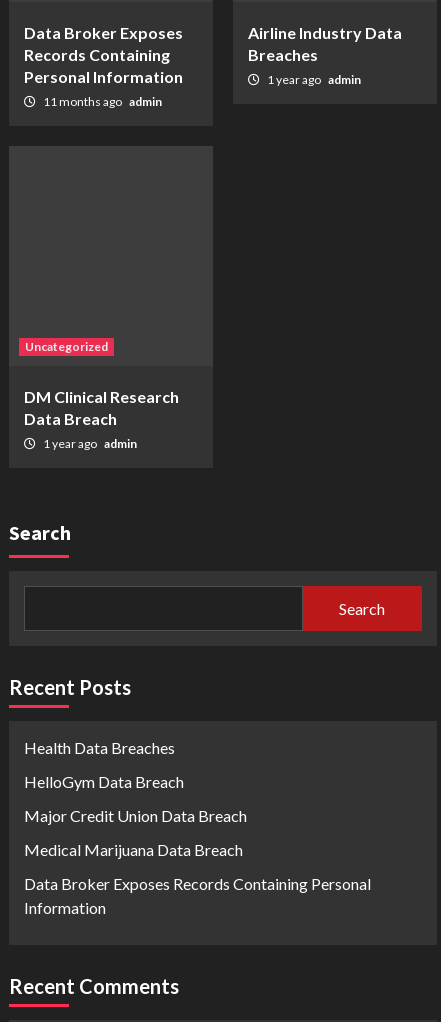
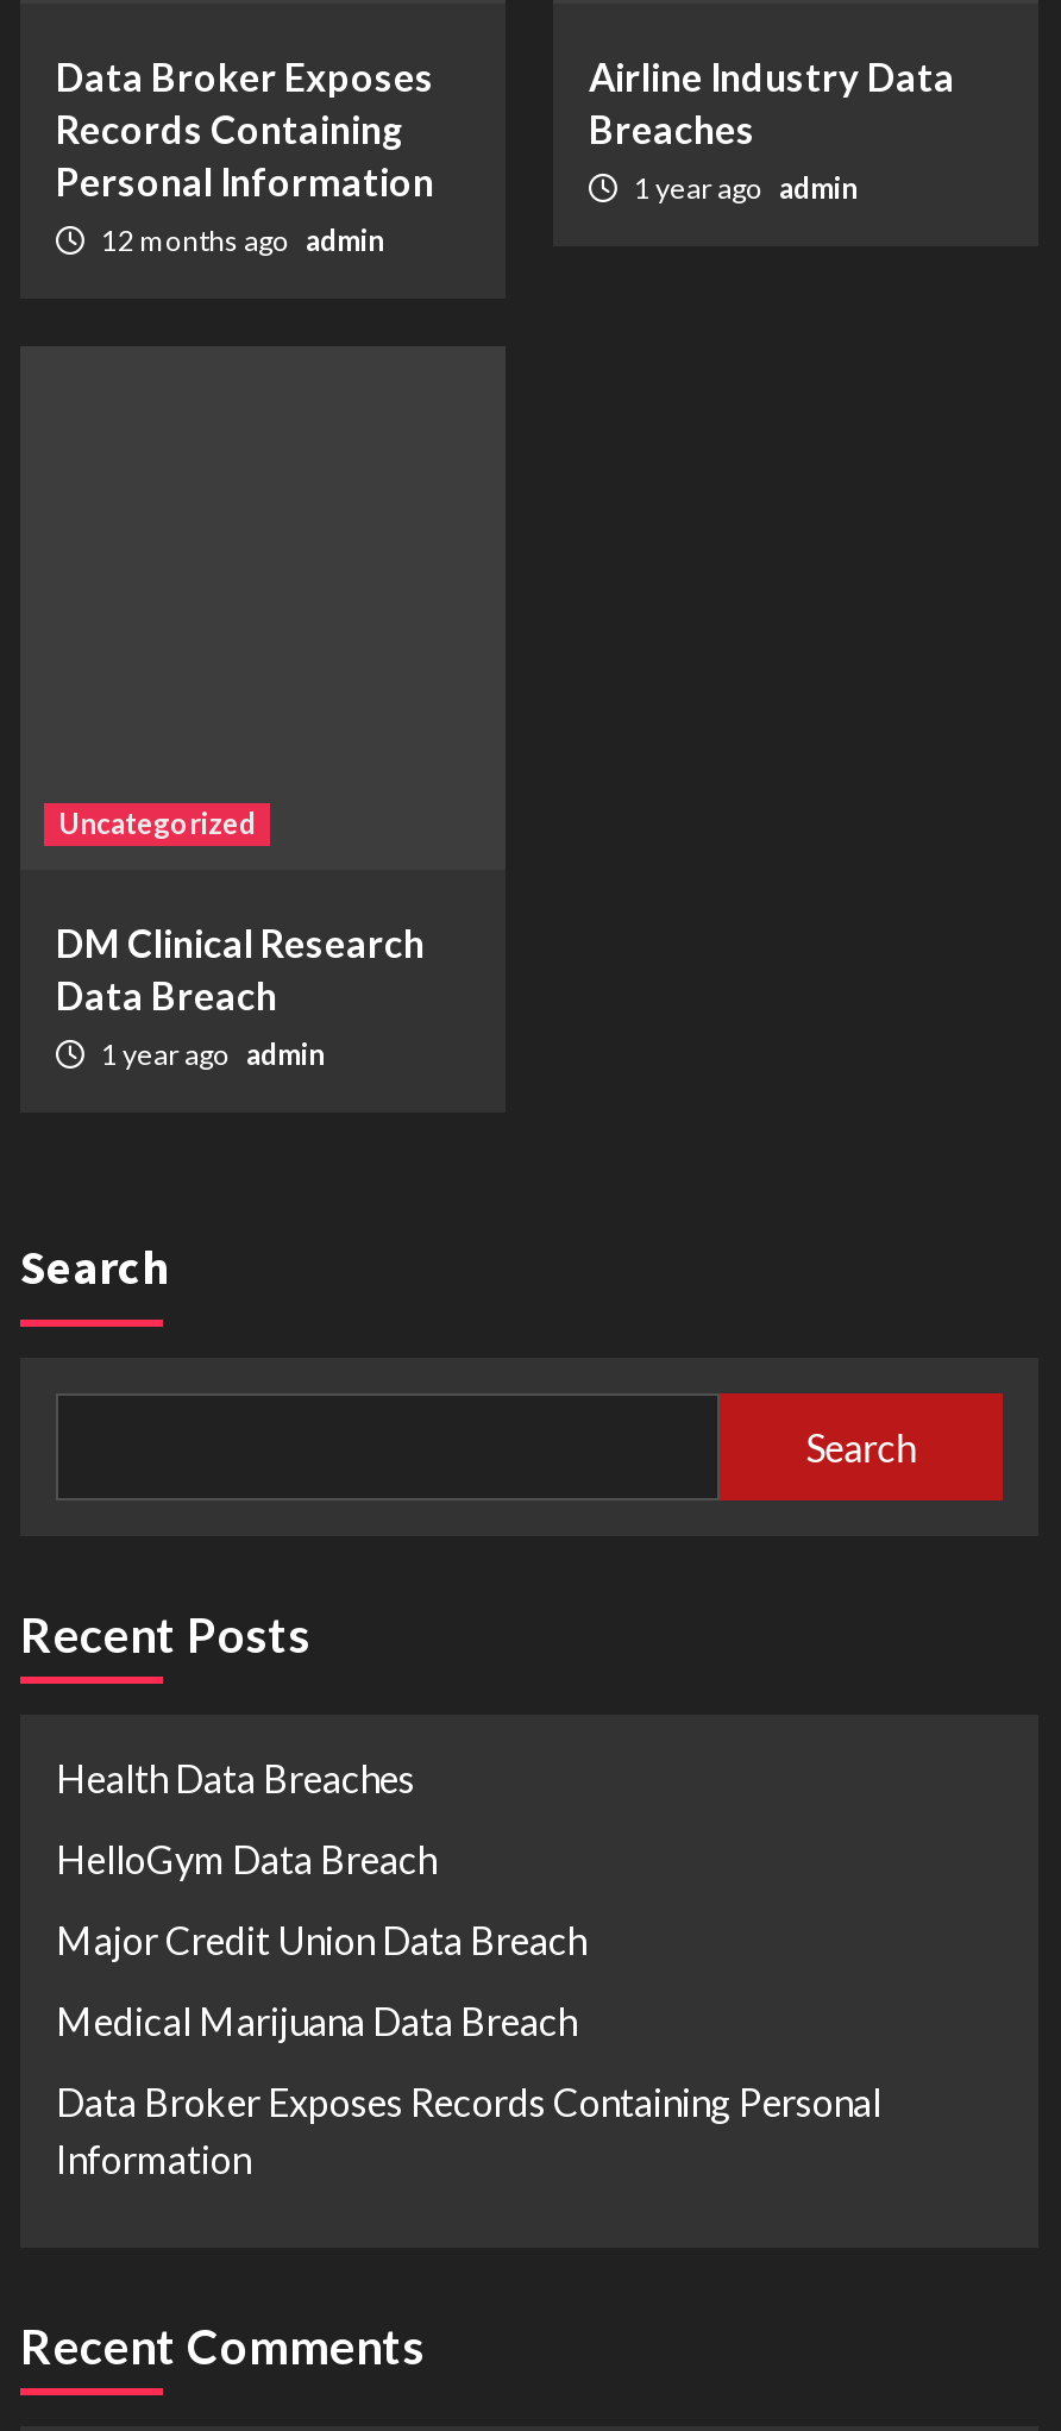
- 11 months ago admin
+ 12 months ago admin
